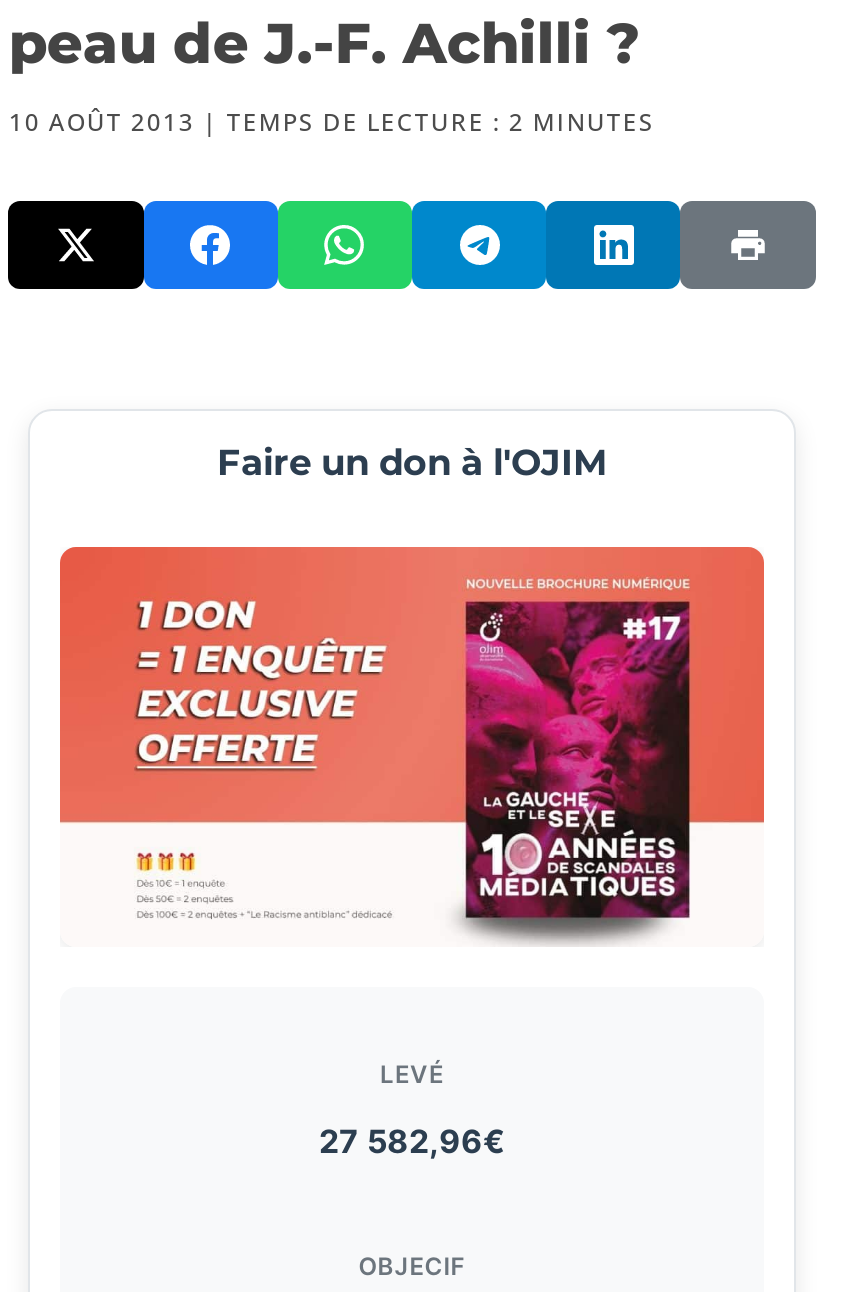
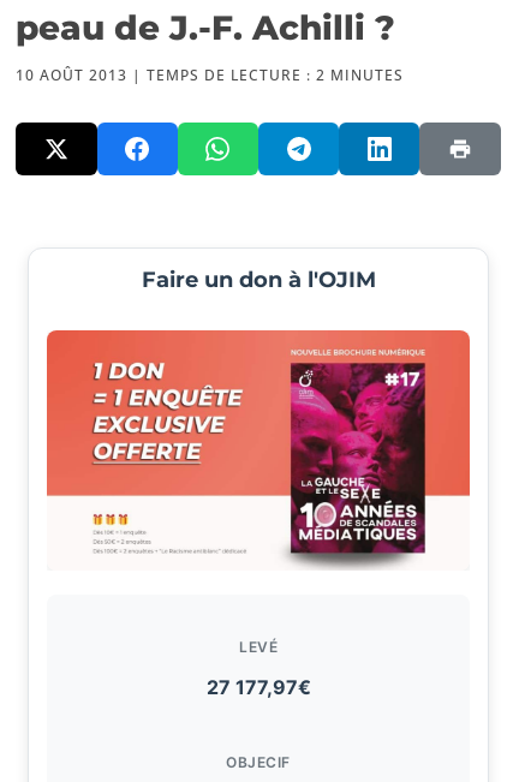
- 27 582,96€
+ 27 177,97€
